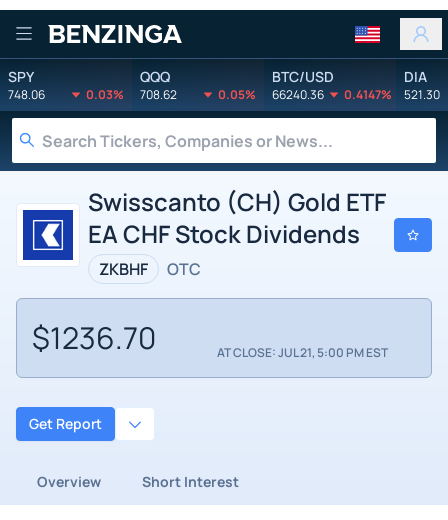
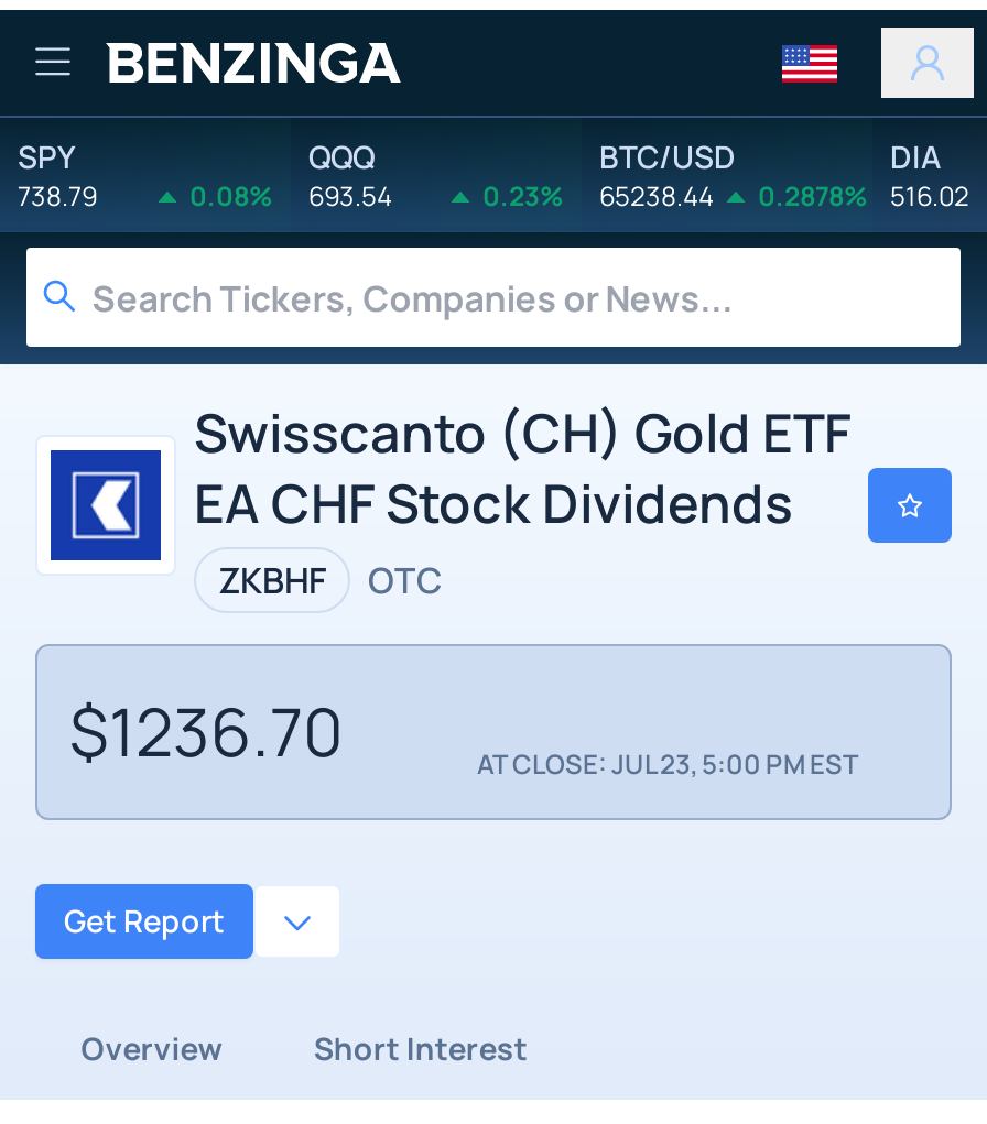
- 748.06
+ 738.79

- 0.03%
+ 0.08%

- 708.62
+ 693.54

- 0.05%
+ 0.23%

- 66240.36
+ 65238.44

- 0.4147%
+ 0.2878%

- 521.30
+ 516.02

- AT CLOSE: JUL 21, 5:00 PM EST
+ AT CLOSE: JUL 23, 5:00 PM EST
